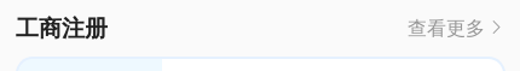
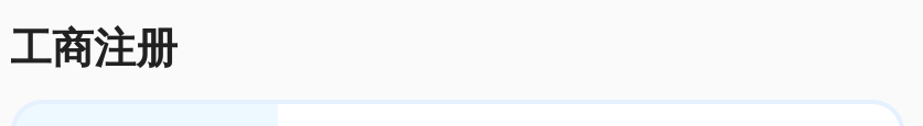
- 查看更多
